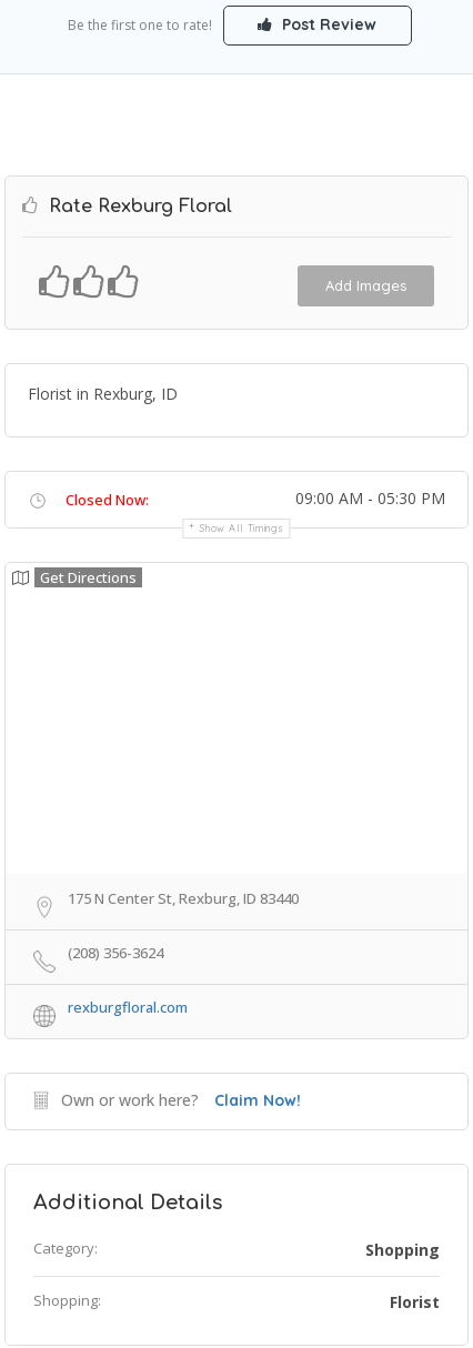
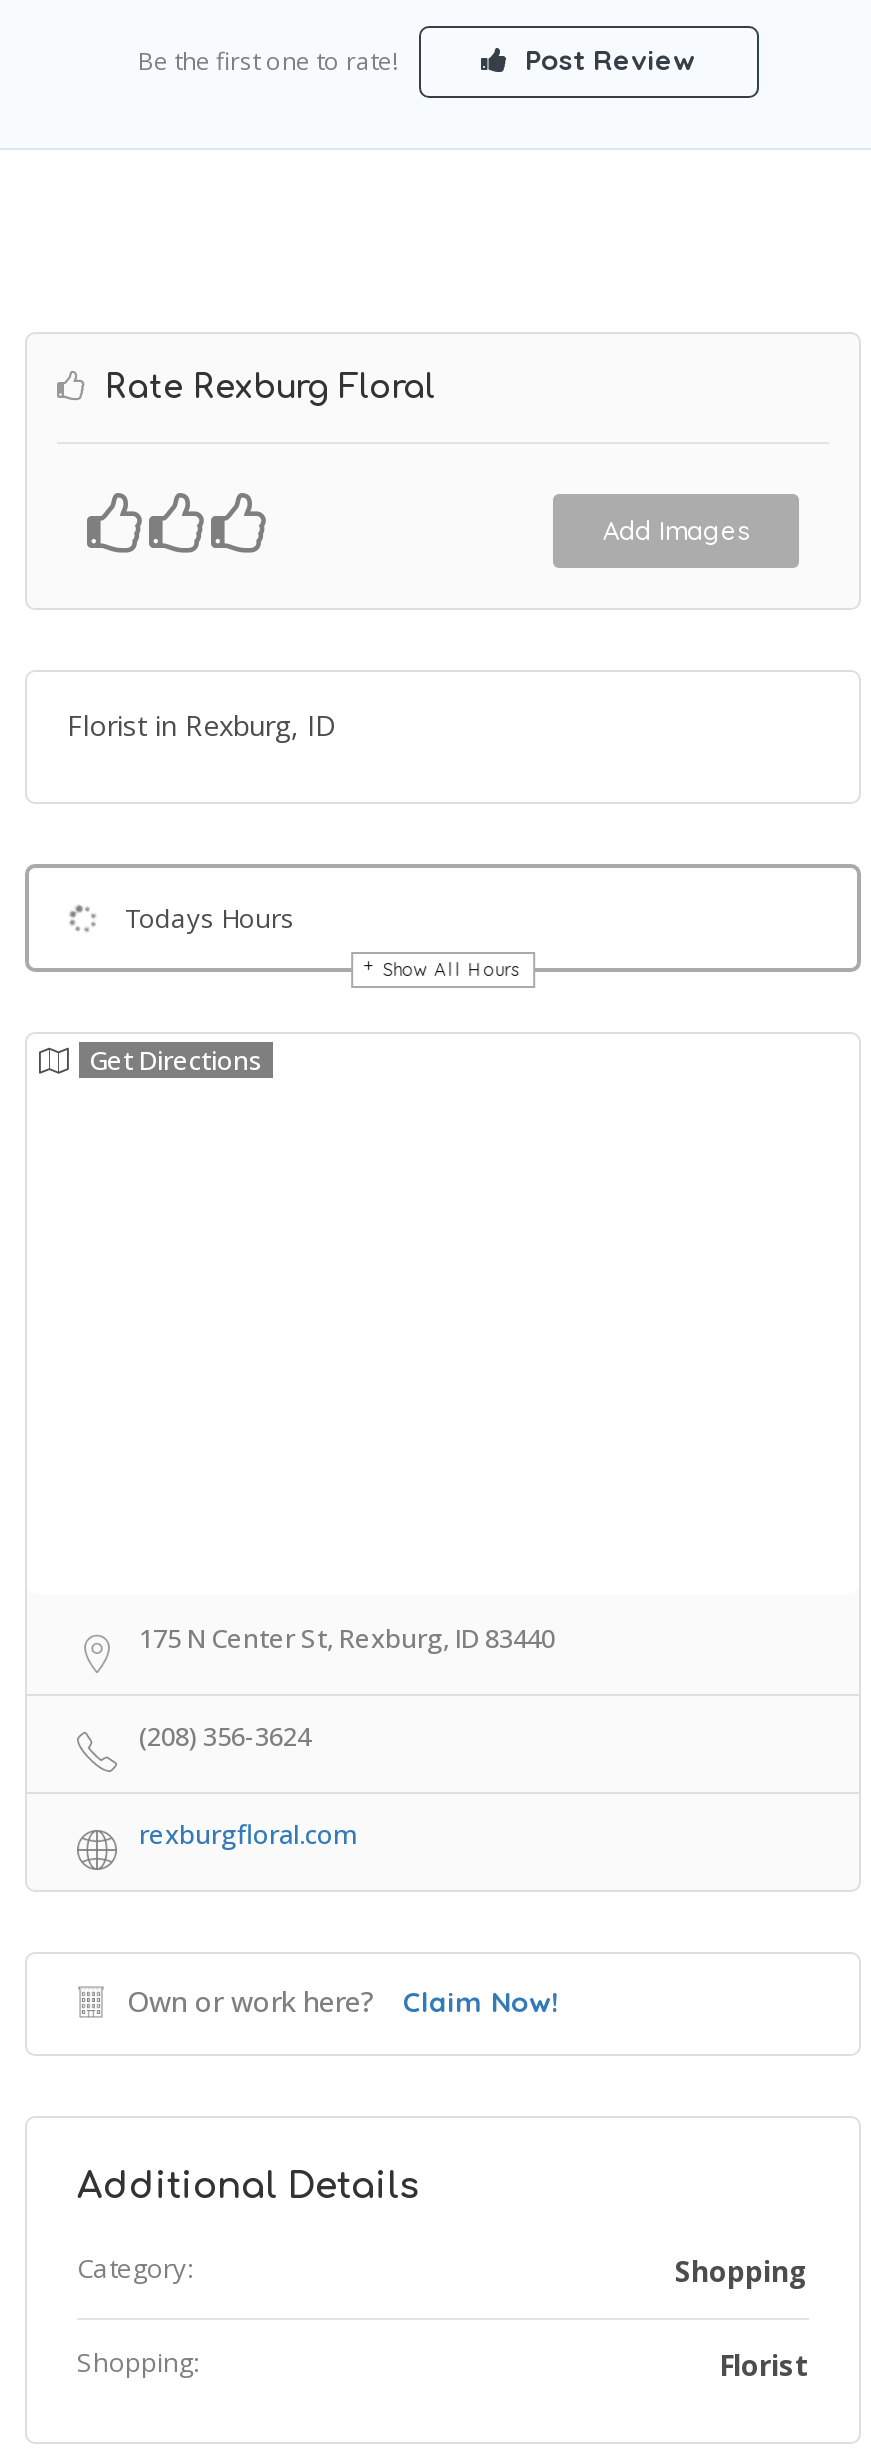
- Closed Now:
- 09:00 AM - 05:30 PM
+ Todays Hours

- Show All Timings
+ Show All Hours
